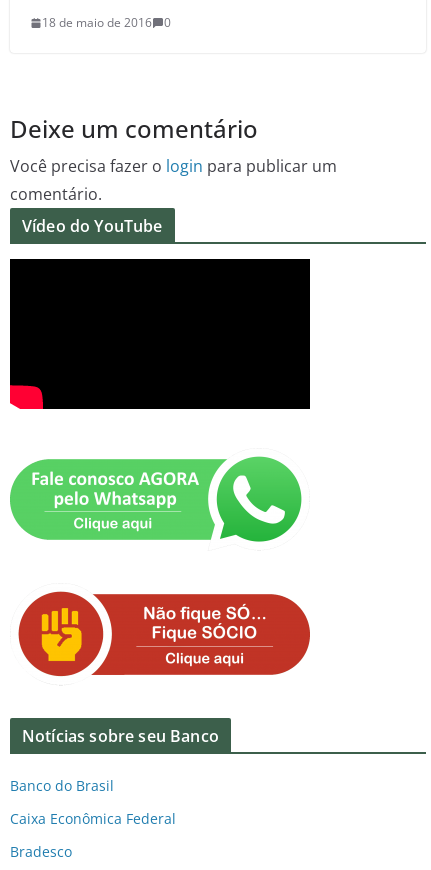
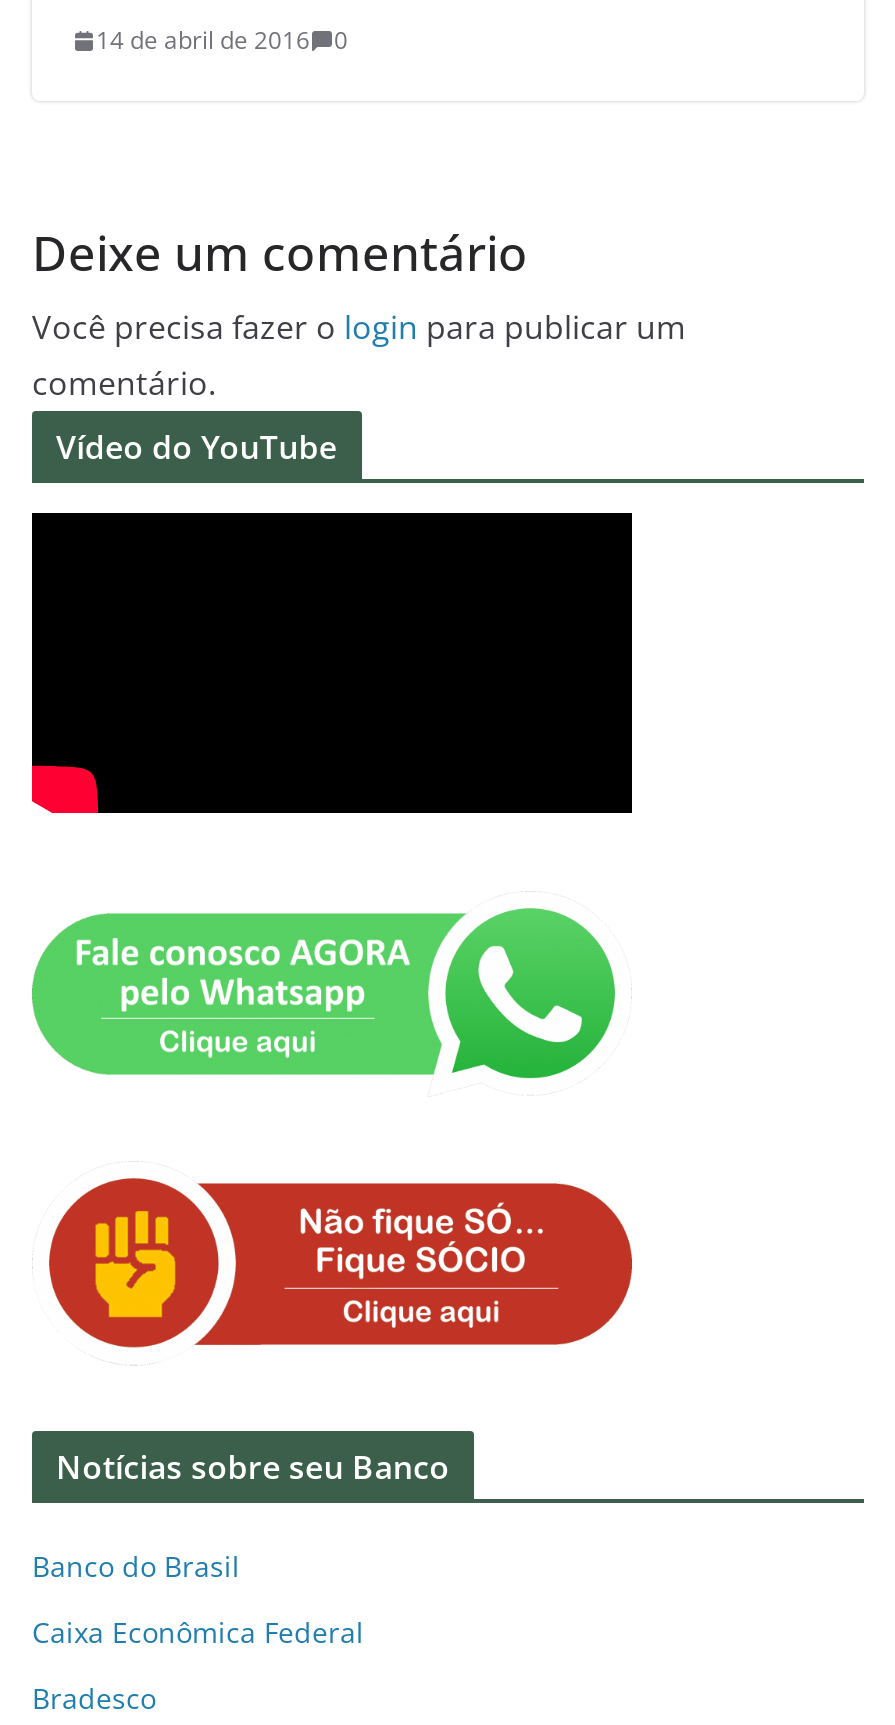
- 18 de maio de 2016 0
+ 14 de abril de 2016 0
